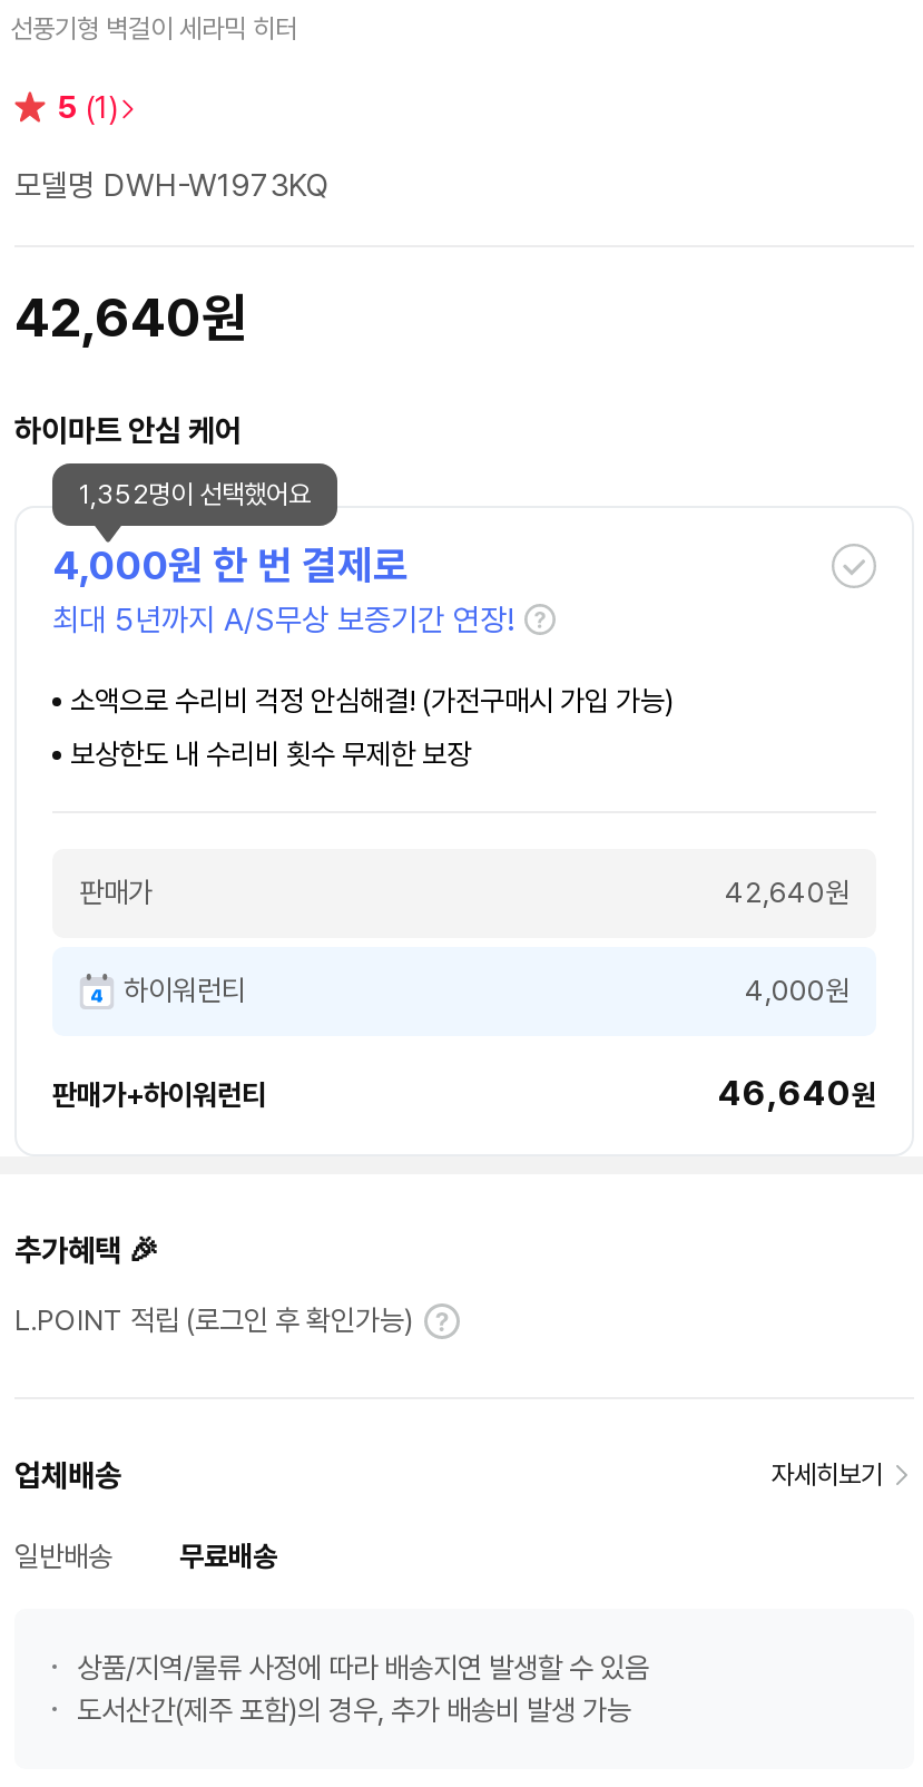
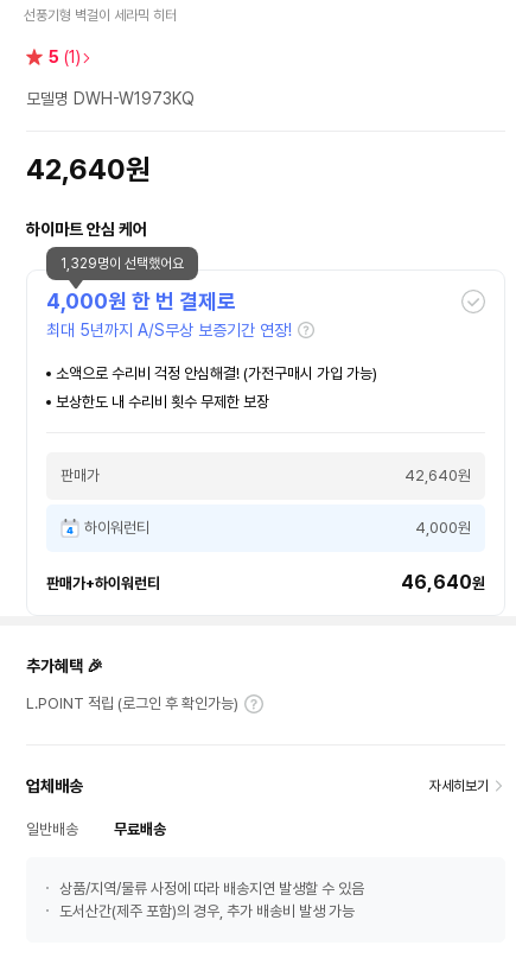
- 1,352명이 선택했어요
+ 1,329명이 선택했어요
